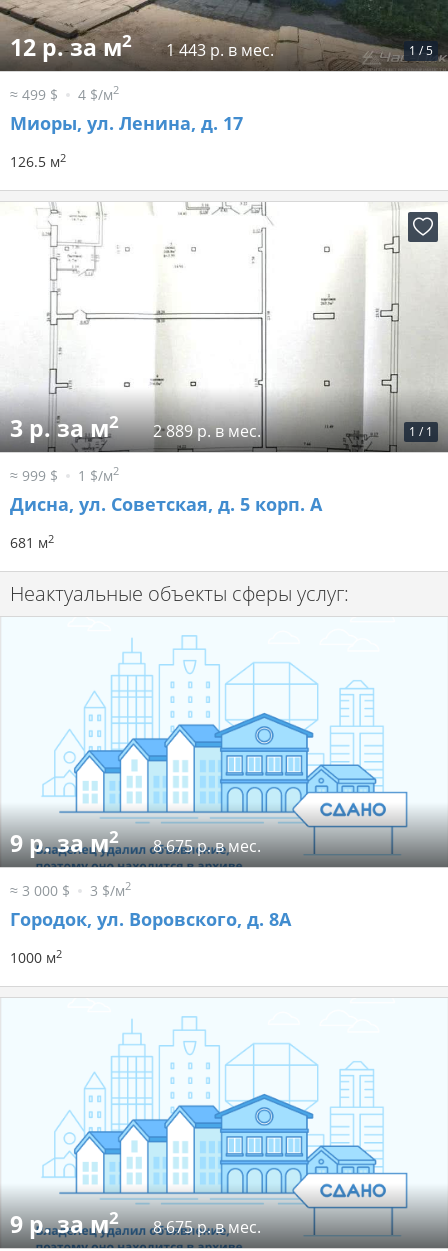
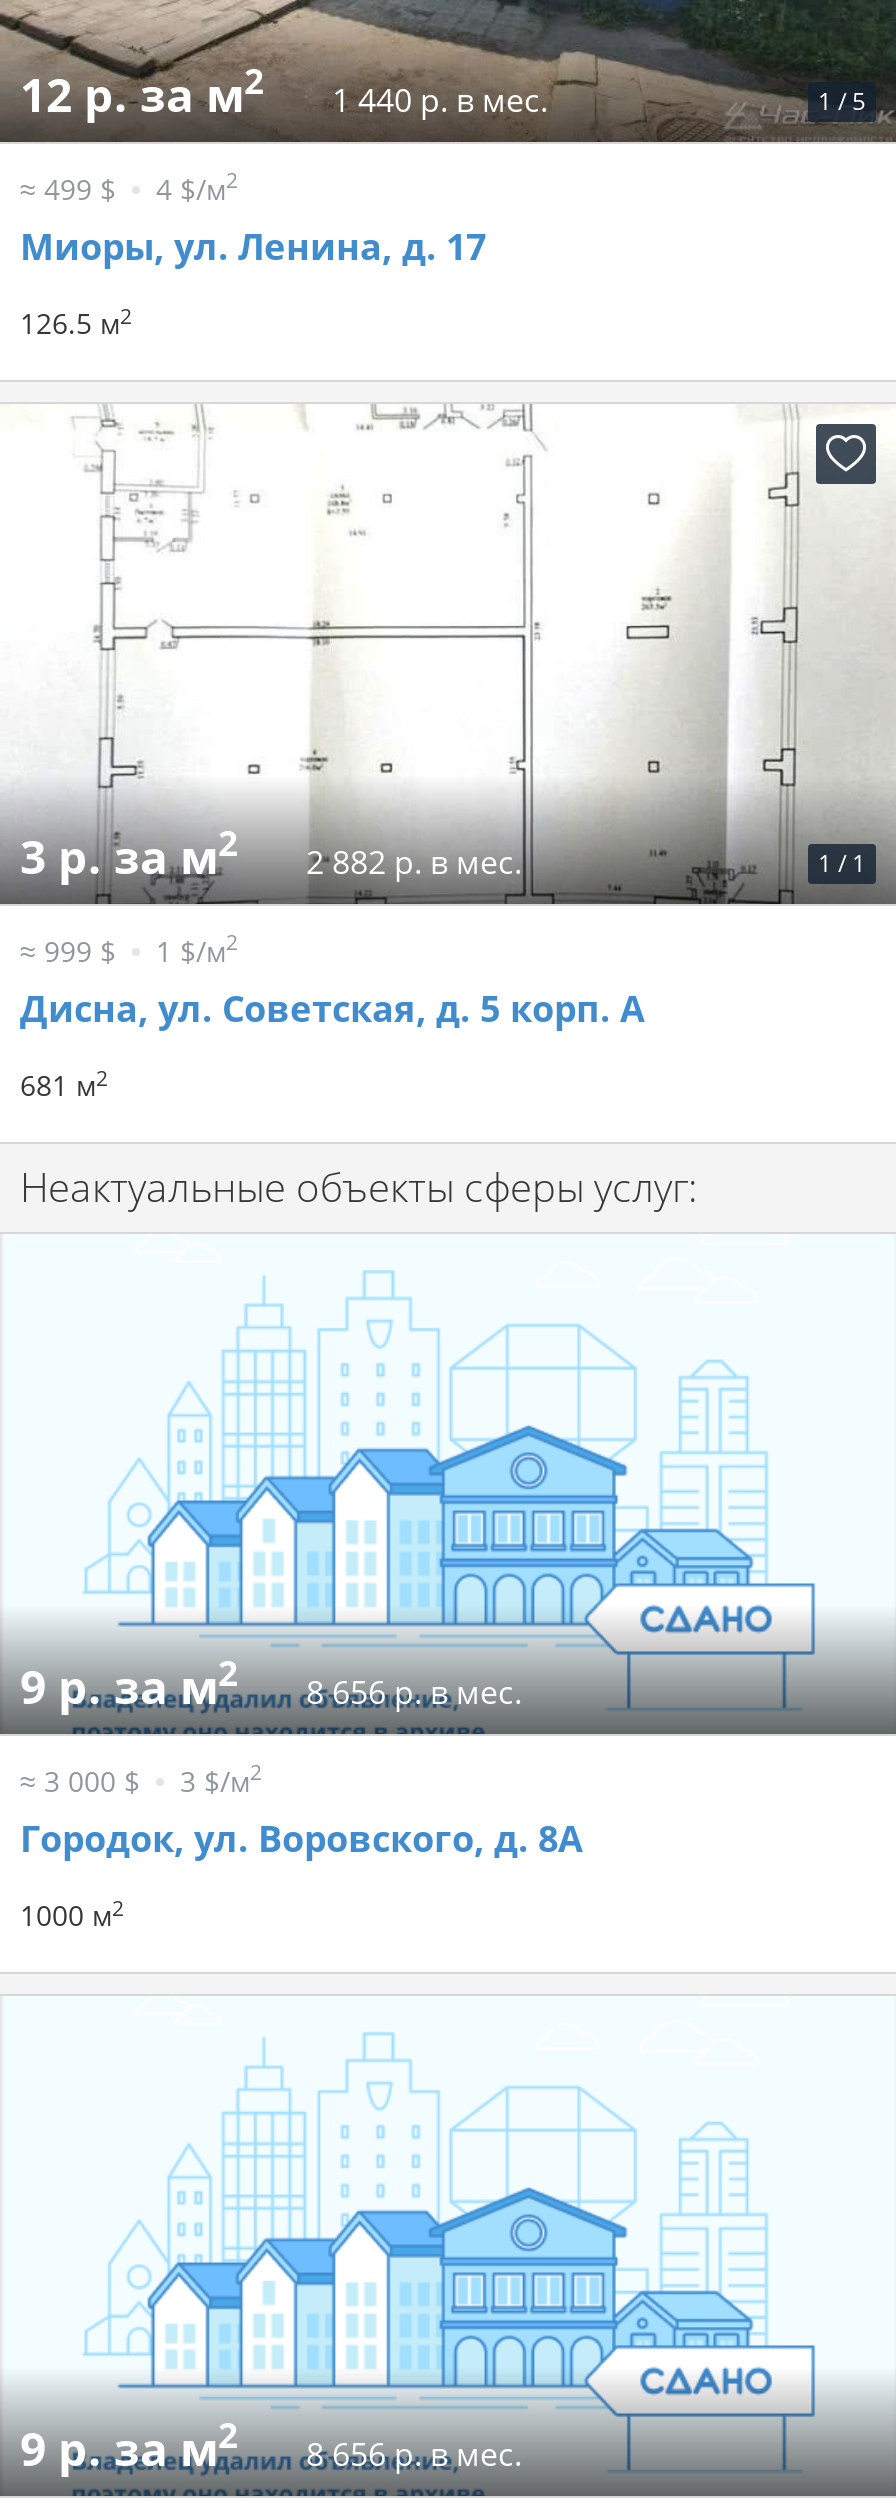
- 12 р. за м2 1 443 р. в мес.
+ 12 р. за м2 1 440 р. в мес.

- 2 889 р. в мес.
+ 2 882 р. в мес.

- 8 675 р. в мес.
+ 8 656 р. в мес.

- 8 675 р. в мес.
+ 8 656 р. в мес.
